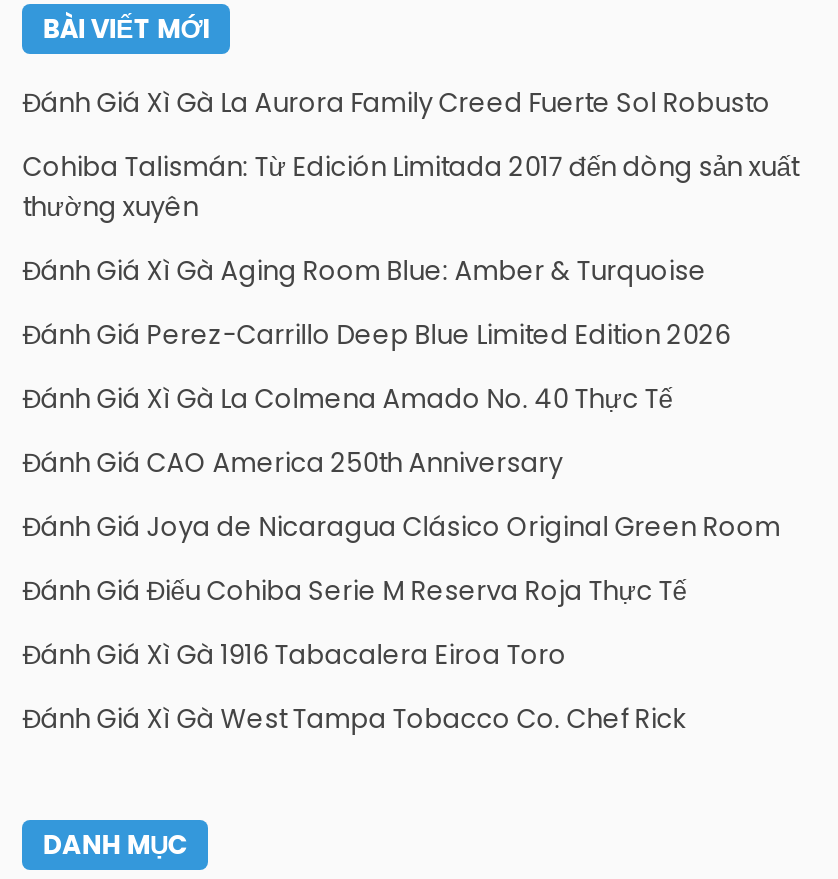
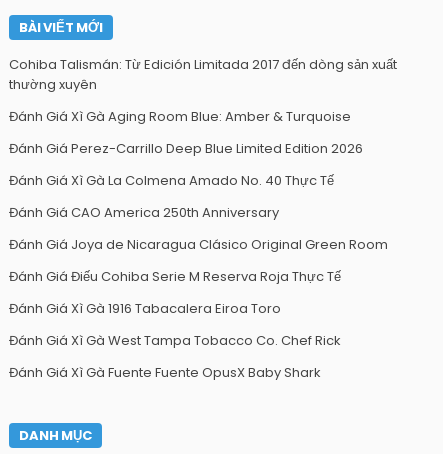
- Đánh Giá Xì Gà La Aurora Family Creed Fuerte Sol Robusto

moved up: Cohiba Talismán: Từ Edición Limitada 2017 đến dòng sản xuất | thường xuyên | Đánh Giá Xì Gà Aging Room Blue: Amber & Turquoise | ... | Đánh Giá Xì Gà 1916 Tabacalera Eiroa Toro | Đánh Giá Xì Gà West Tampa Tobacco Co. Chef Rick

+ Đánh Giá Xì Gà Fuente Fuente OpusX Baby Shark
